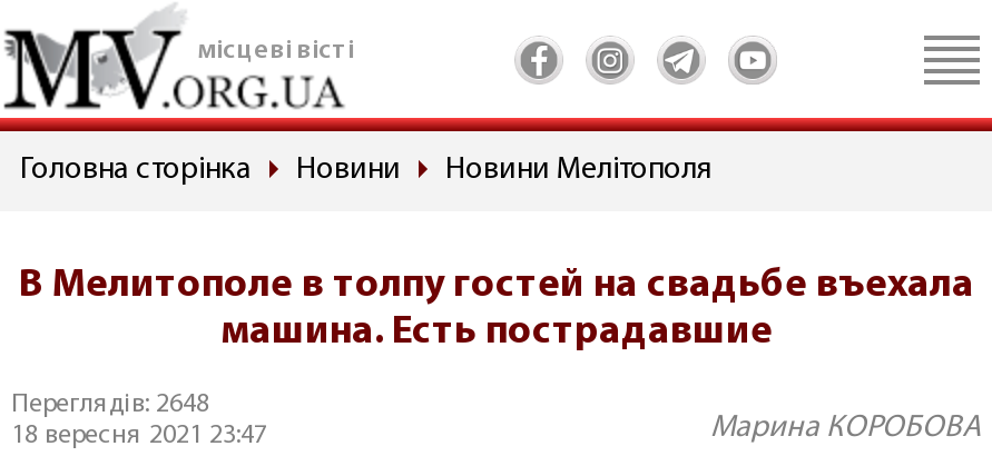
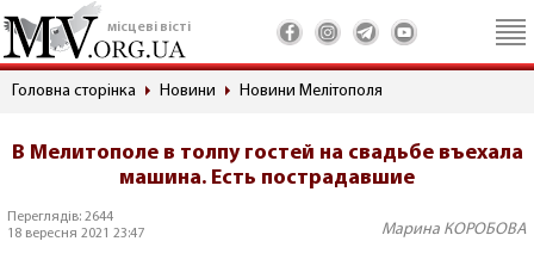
- Переглядів: 2648
+ Переглядів: 2644
